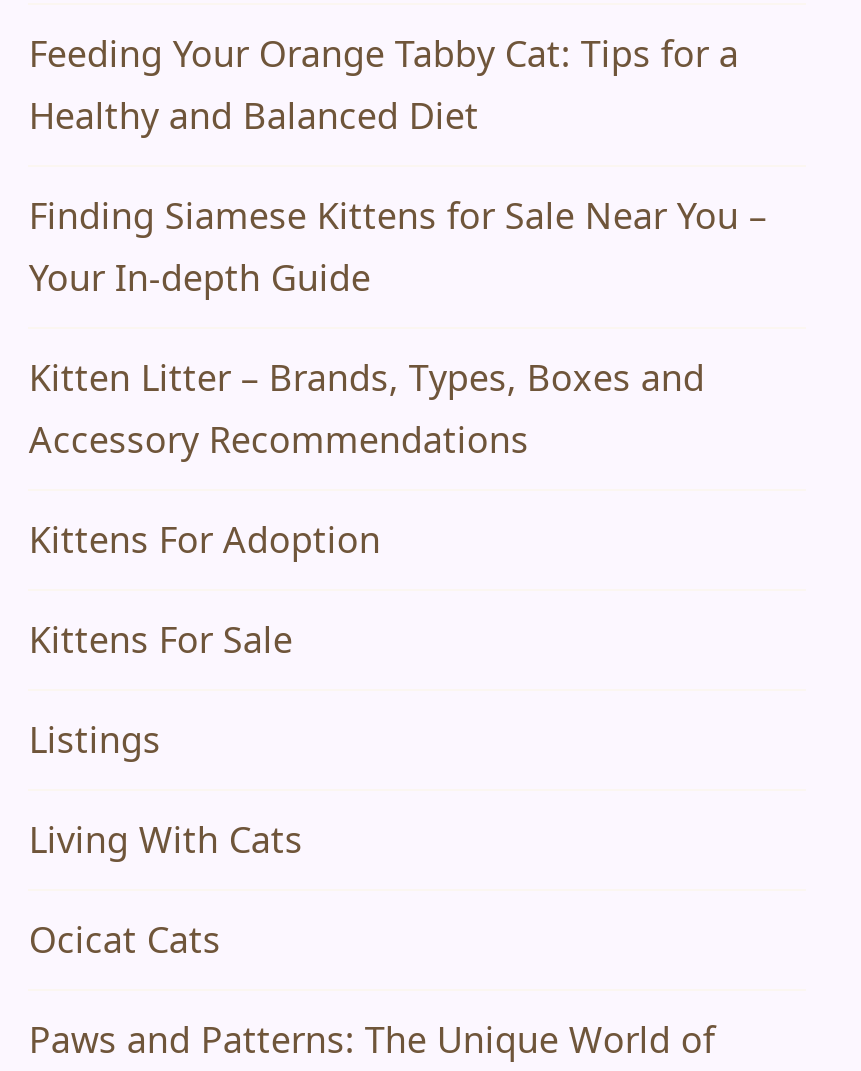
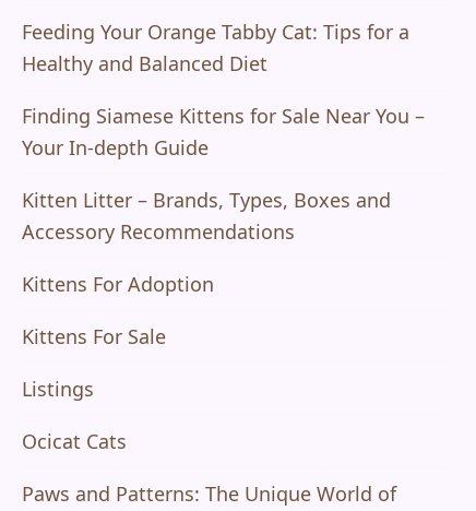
- Living With Cats
